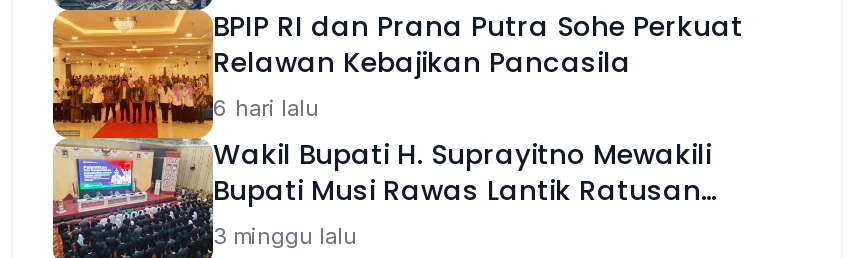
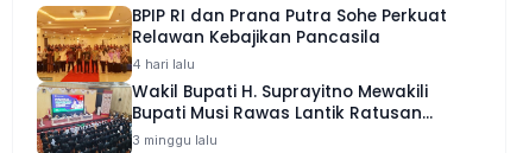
- 6 hari lalu
+ 4 hari lalu
